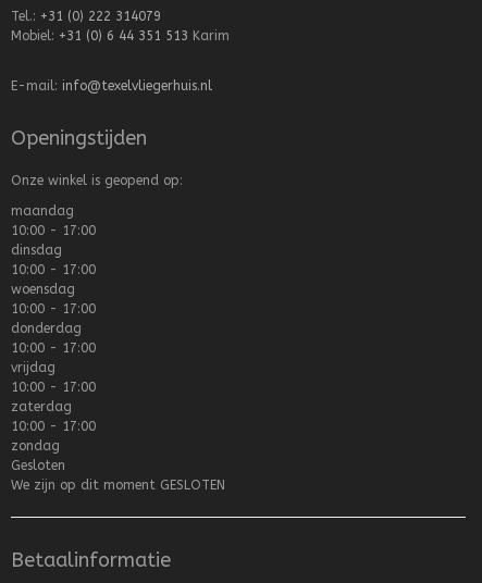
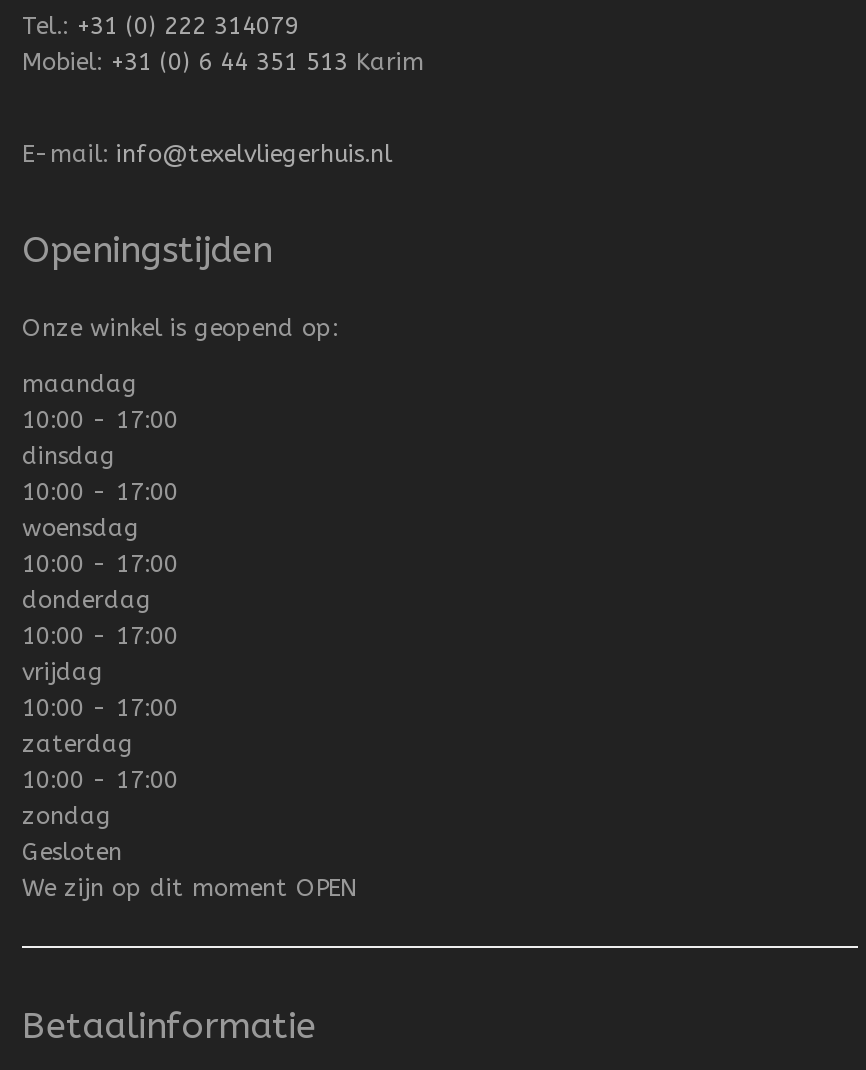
- We zijn op dit moment GESLOTEN
+ We zijn op dit moment OPEN
